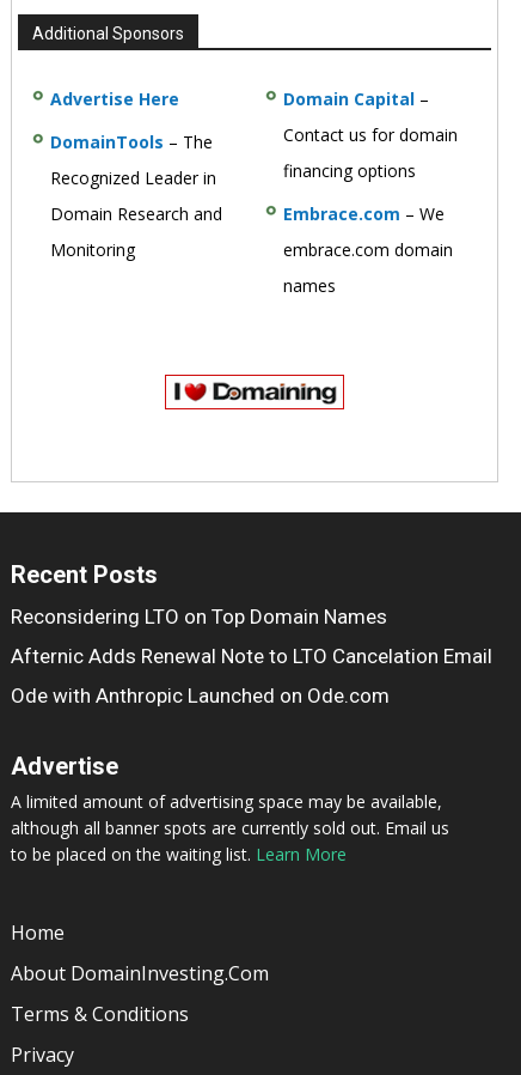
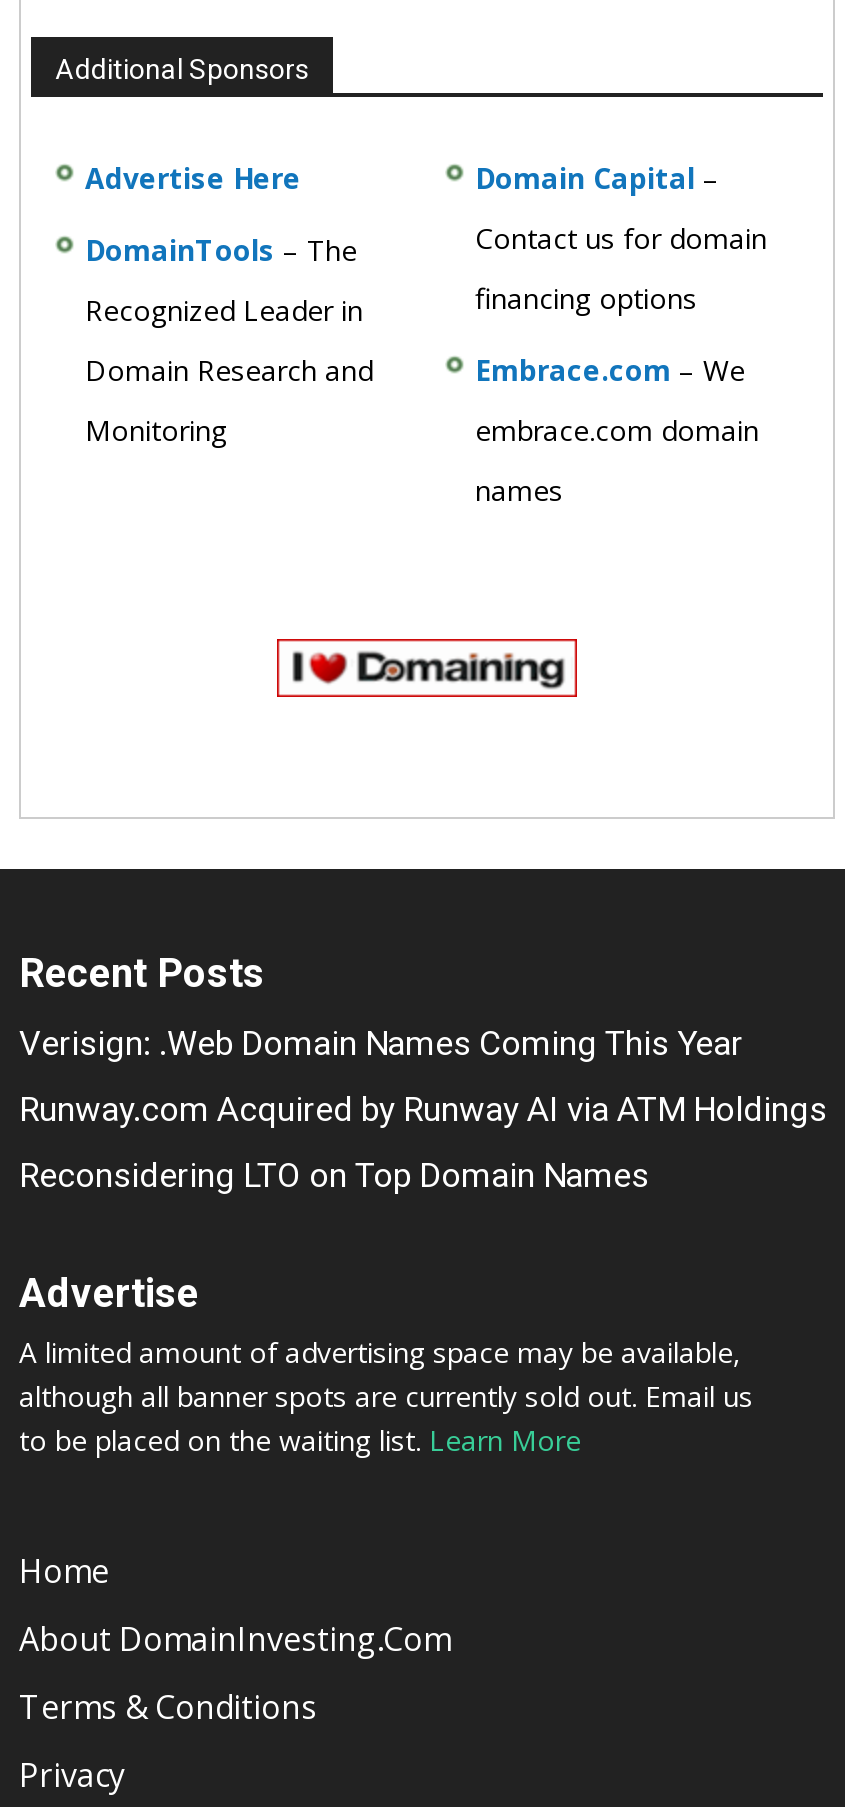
+ Verisign: .Web Domain Names Coming This Year
+ Runway.com Acquired by Runway AI via ATM Holdings

moved down: Reconsidering LTO on Top Domain Names

- Afternic Adds Renewal Note to LTO Cancelation Email
- Ode with Anthropic Launched on Ode.com
